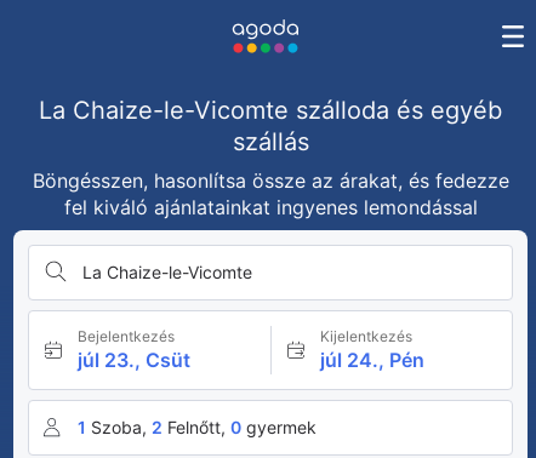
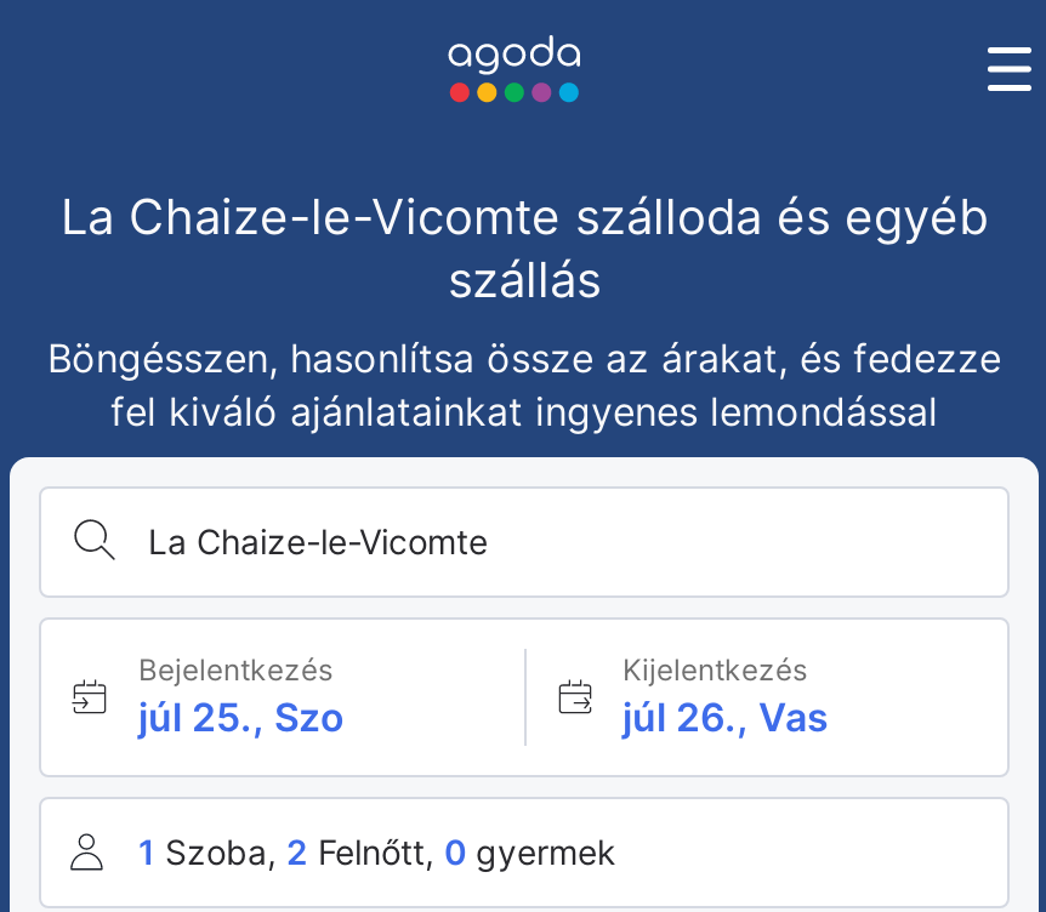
- júl 23., Csüt
+ júl 25., Szo

- júl 24., Pén
+ júl 26., Vas
